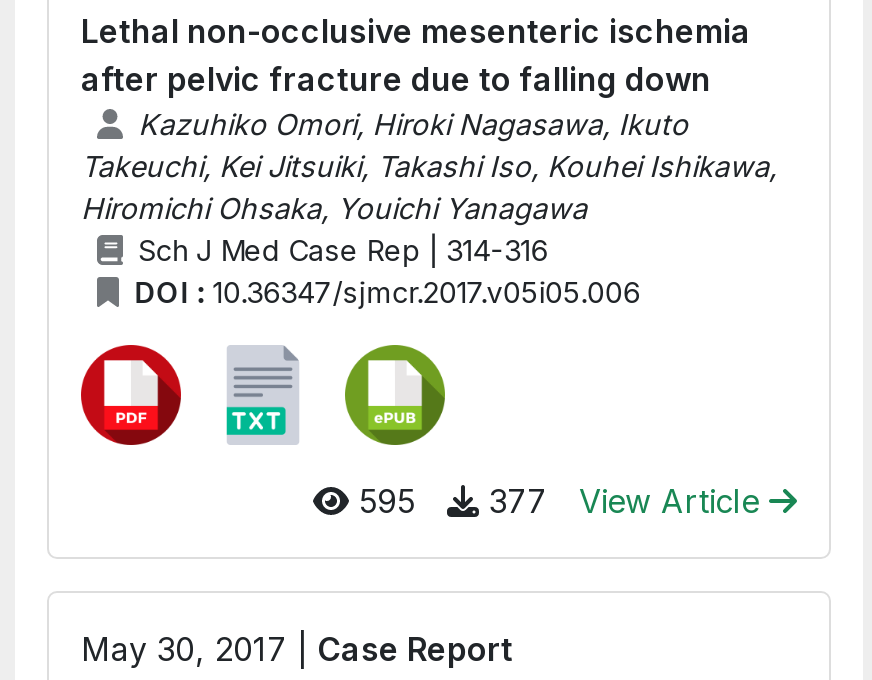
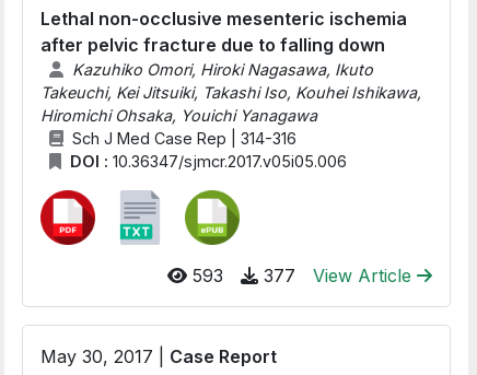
- 595 377 View Article
+ 593 377 View Article
